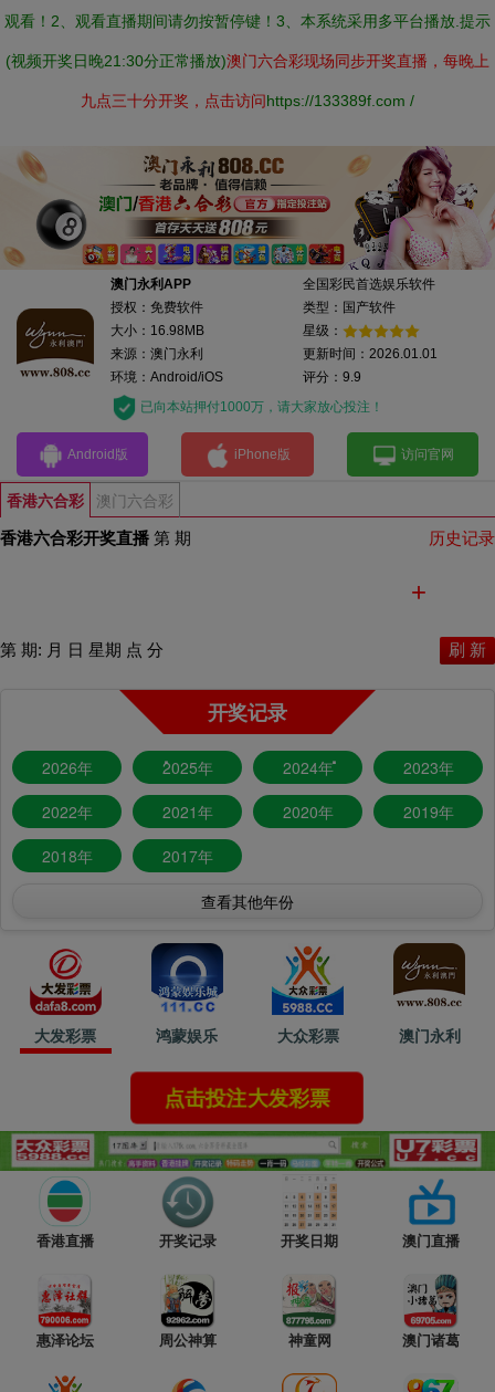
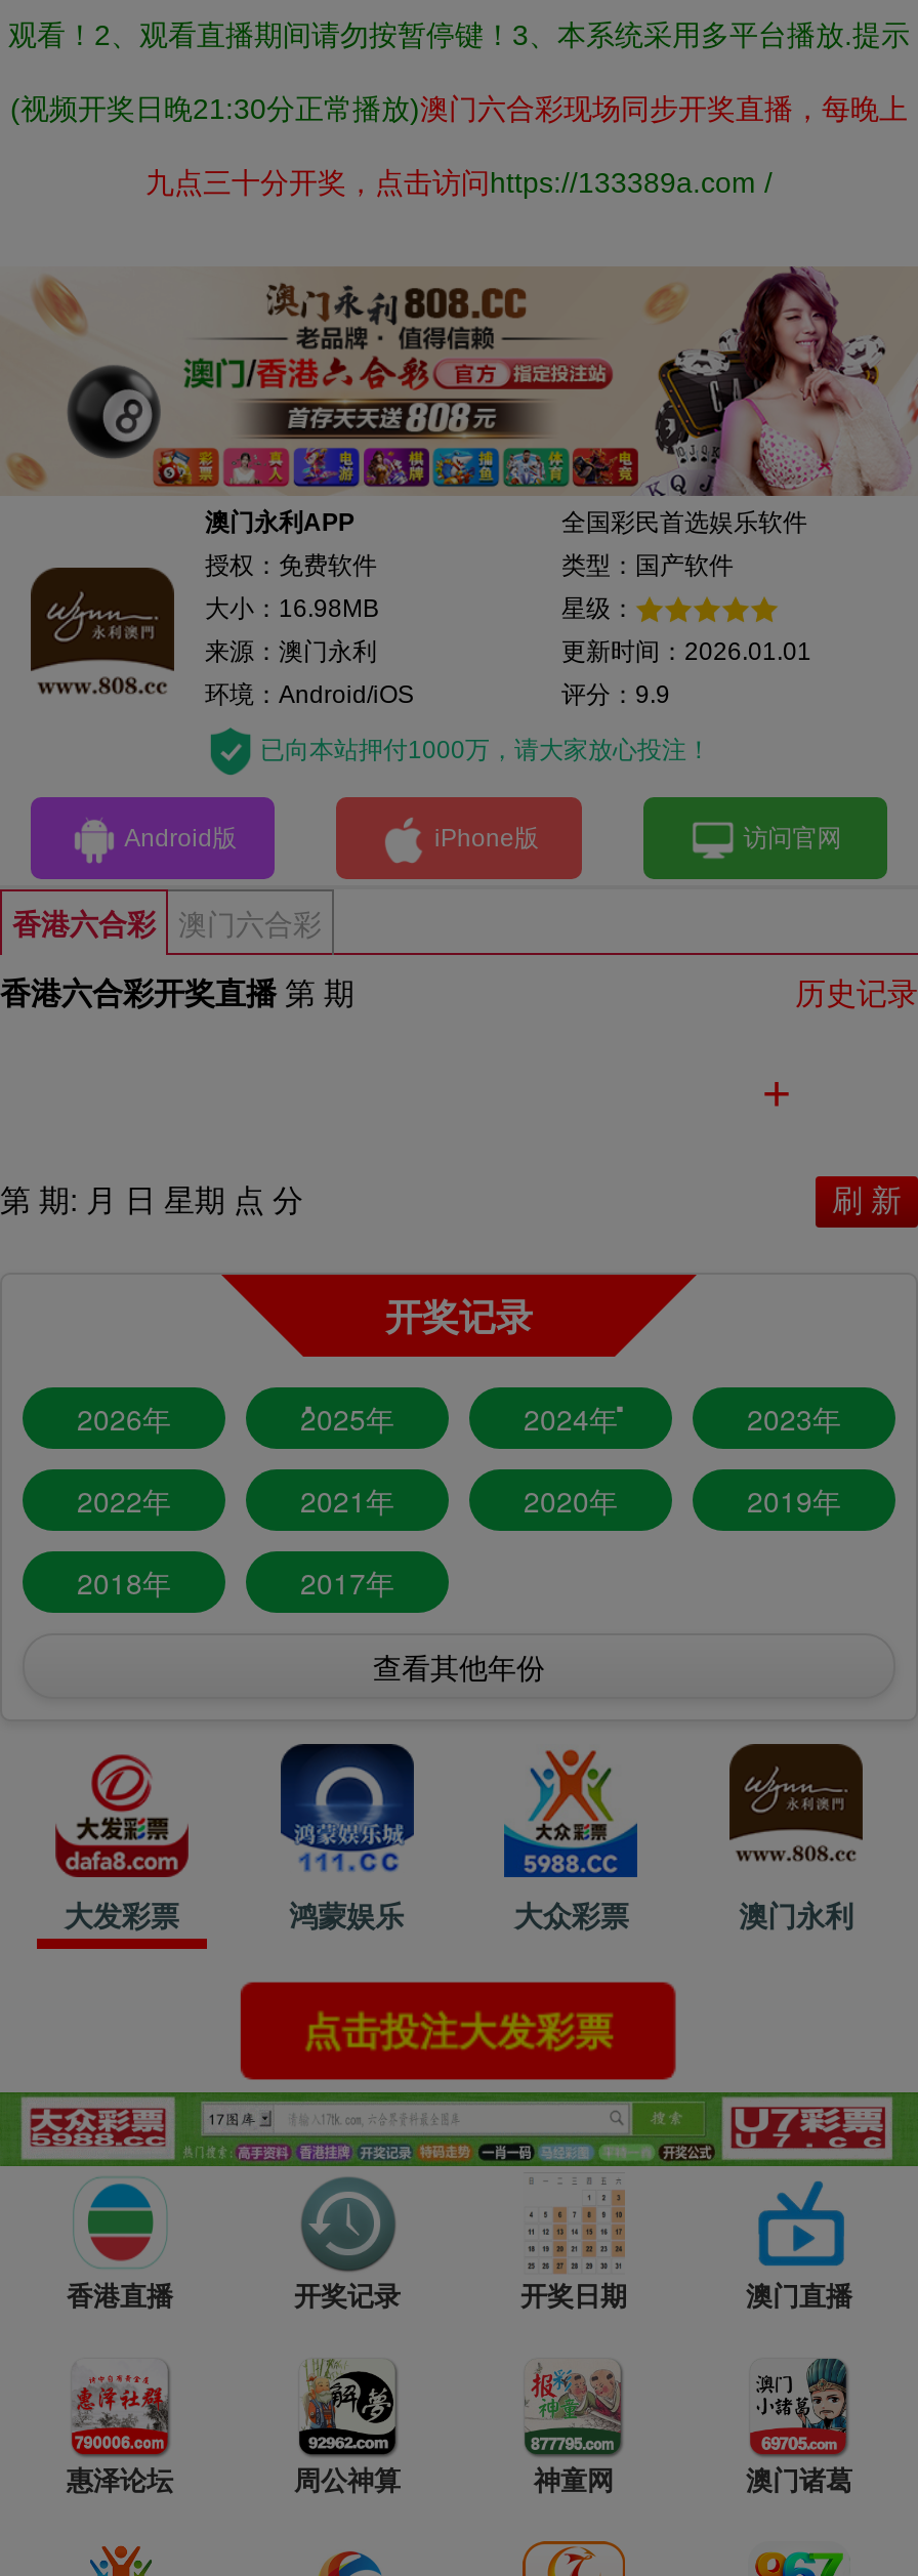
- 九点三十分开奖，点击访问https://133389f.com /
+ 九点三十分开奖，点击访问https://133389a.com /
